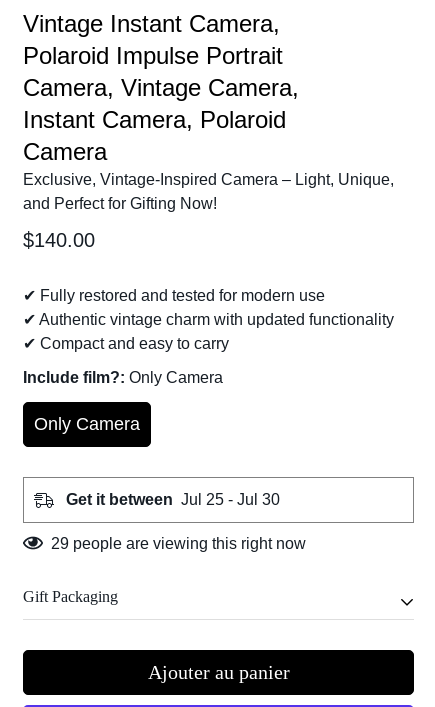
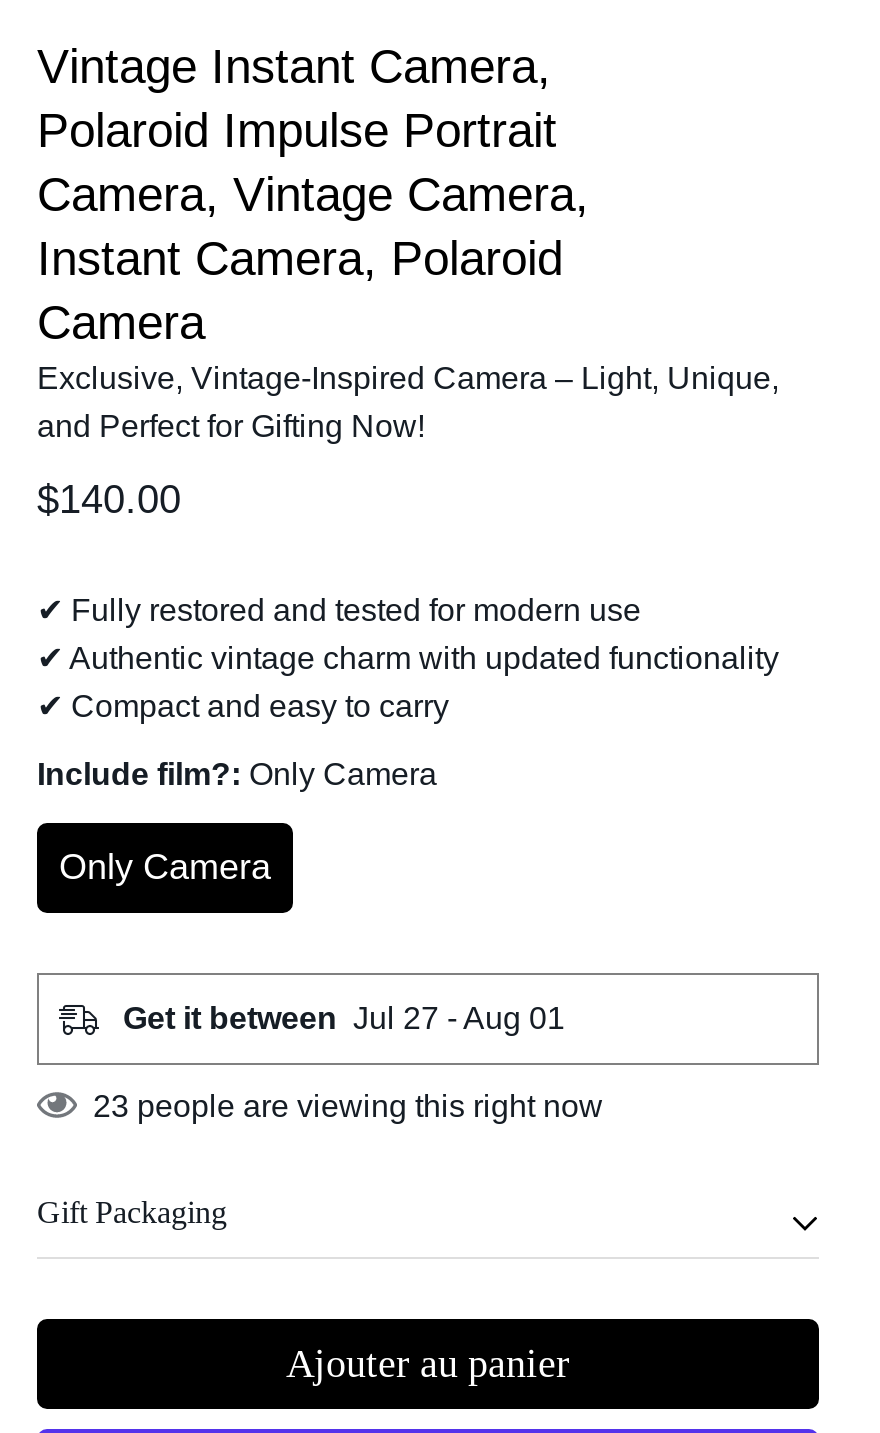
- Get it between Jul 25 - Jul 30
+ Get it between Jul 27 - Aug 01

- 29 people are viewing this right now
+ 23 people are viewing this right now
